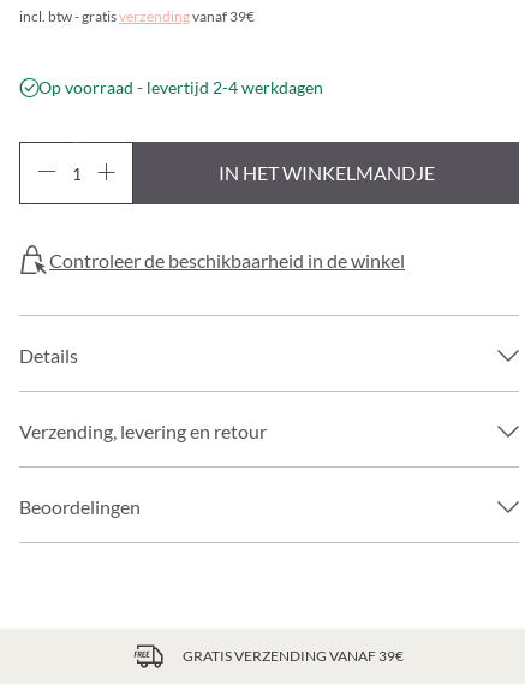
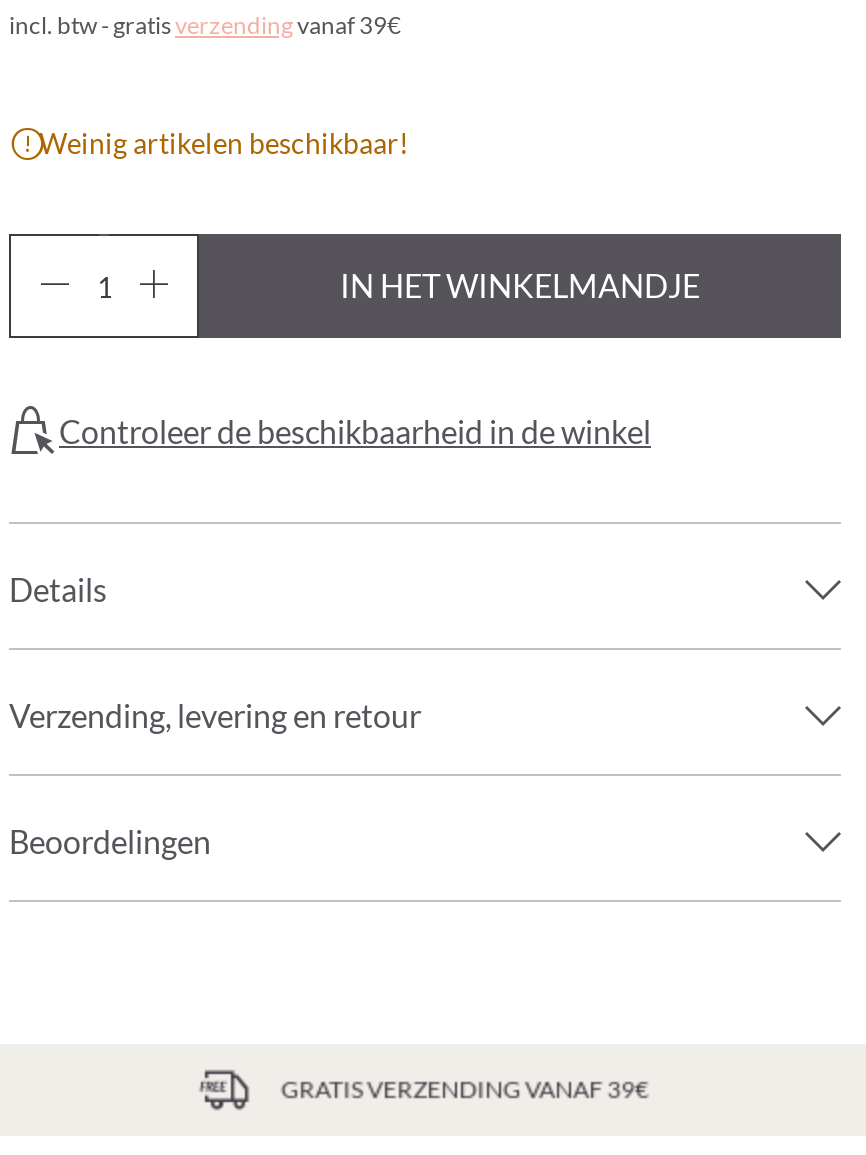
- Op voorraad - levertijd 2-4 werkdagen
+ Weinig artikelen beschikbaar!
